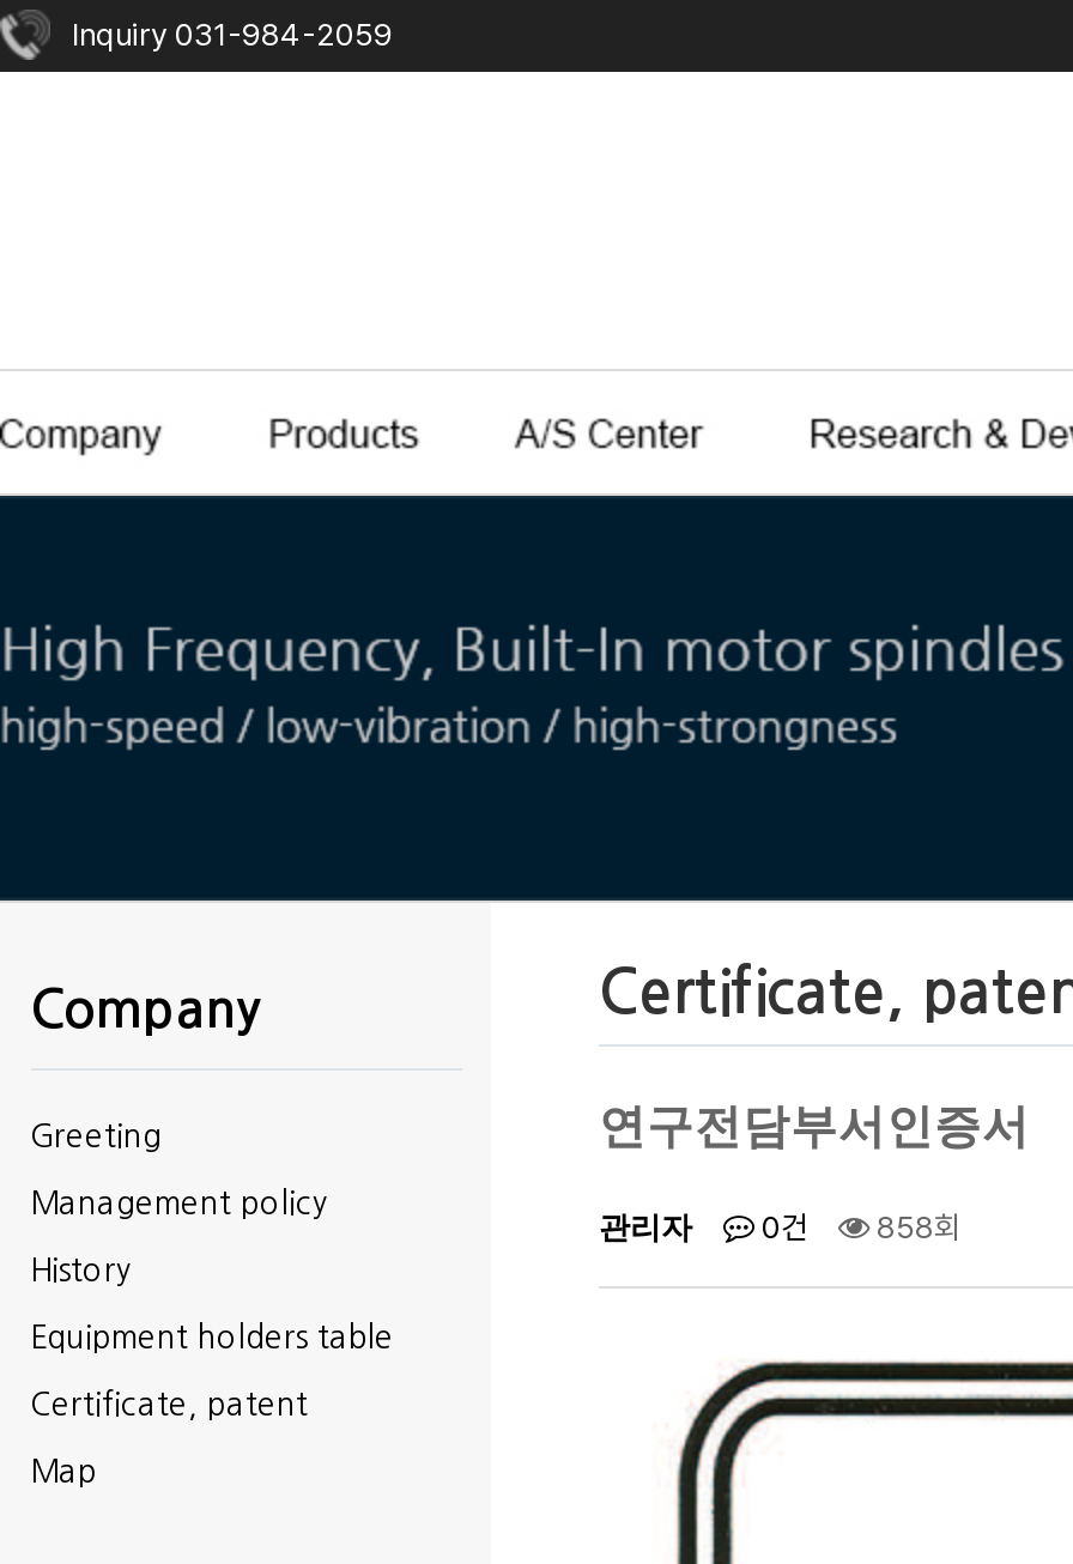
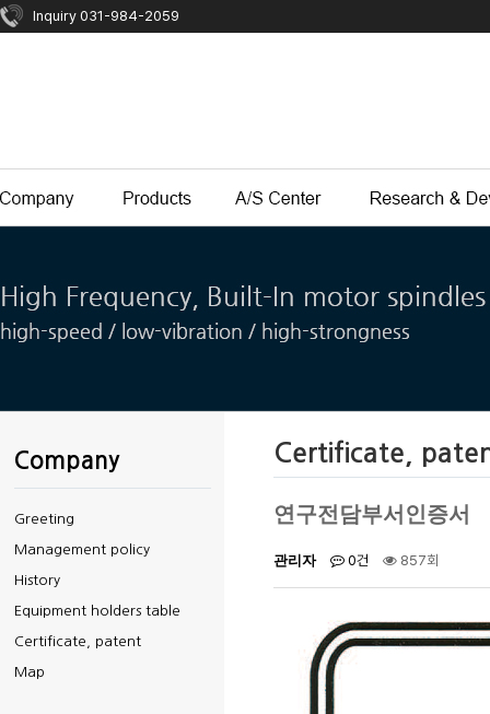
- 관리자 0건 858회
+ 관리자 0건 857회
